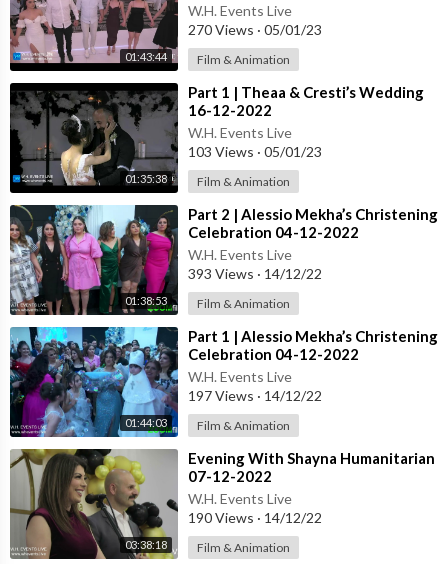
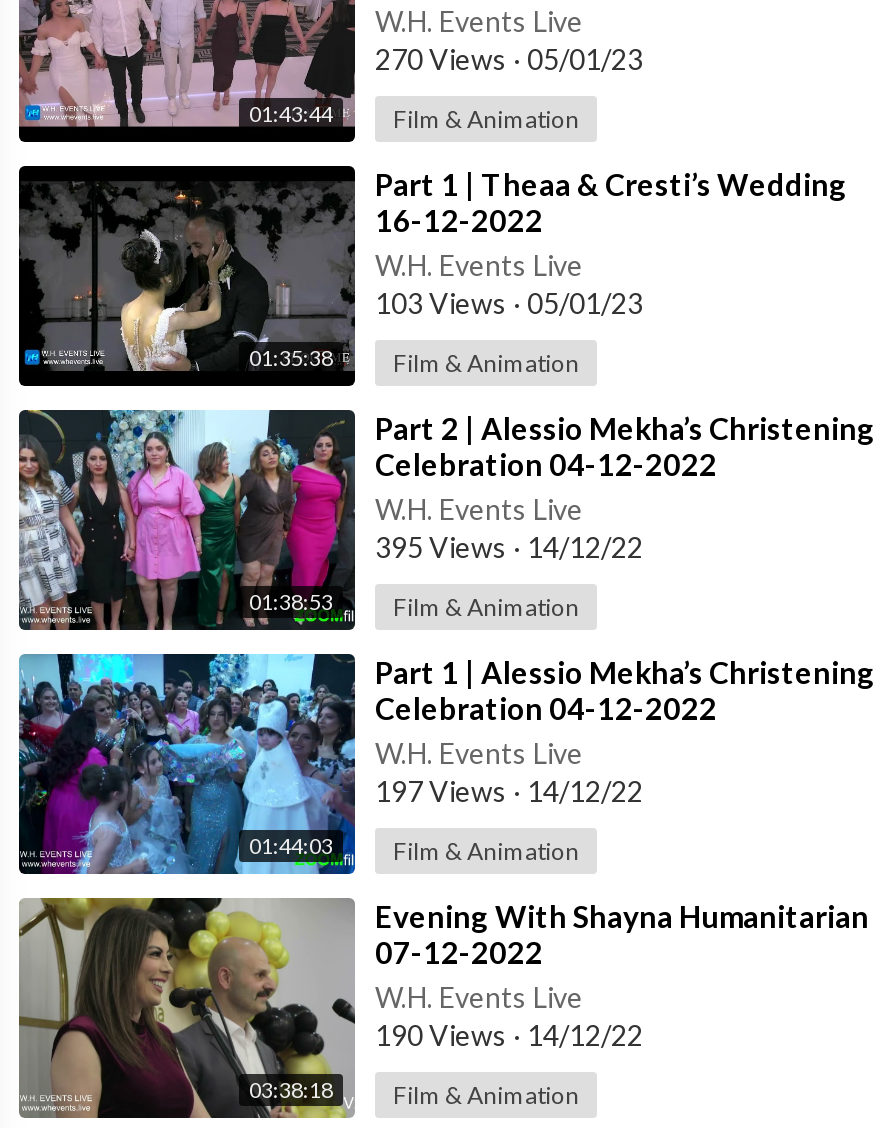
- 393 Views · 14/12/22
+ 395 Views · 14/12/22
